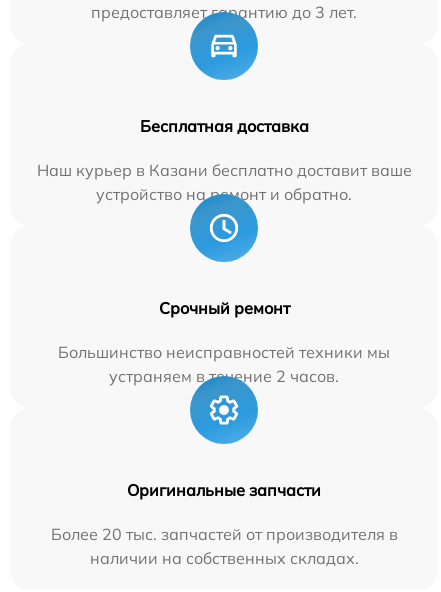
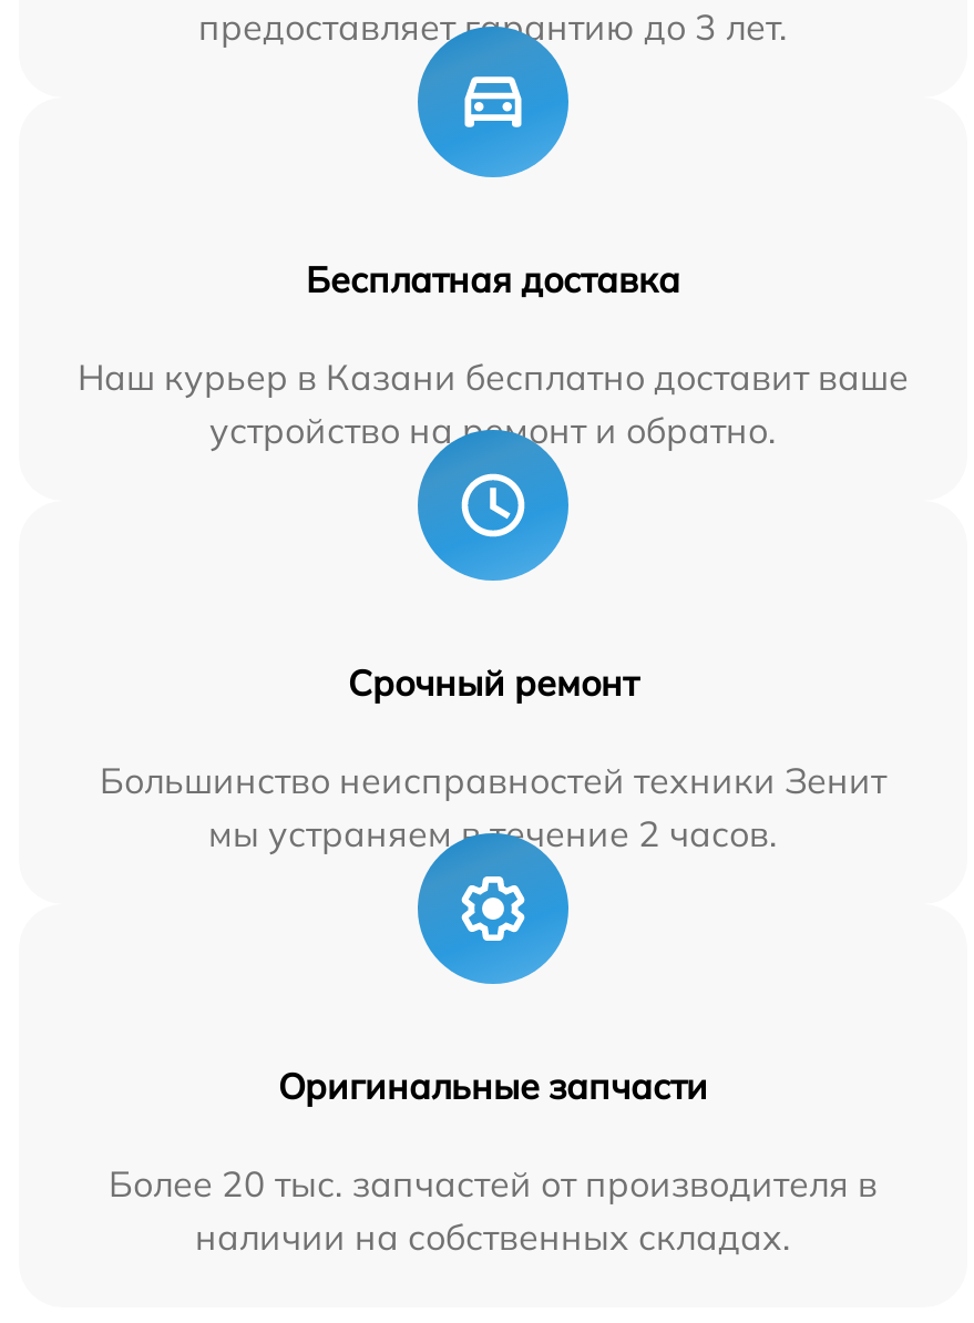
- Большинство неисправностей техники мы
- устраняем в течение 2 часов.
+ Большинство неисправностей техники Зенит
+ мы устраняем в течение 2 часов.
